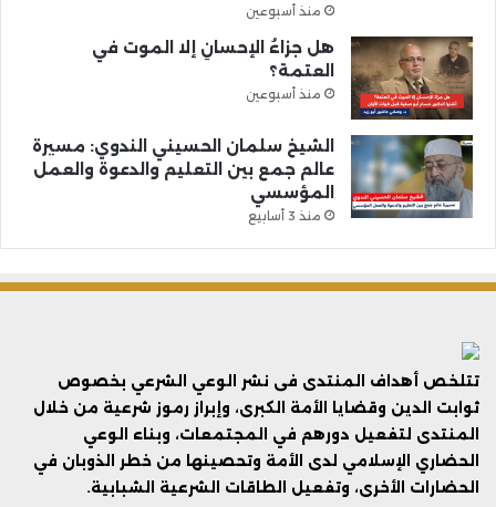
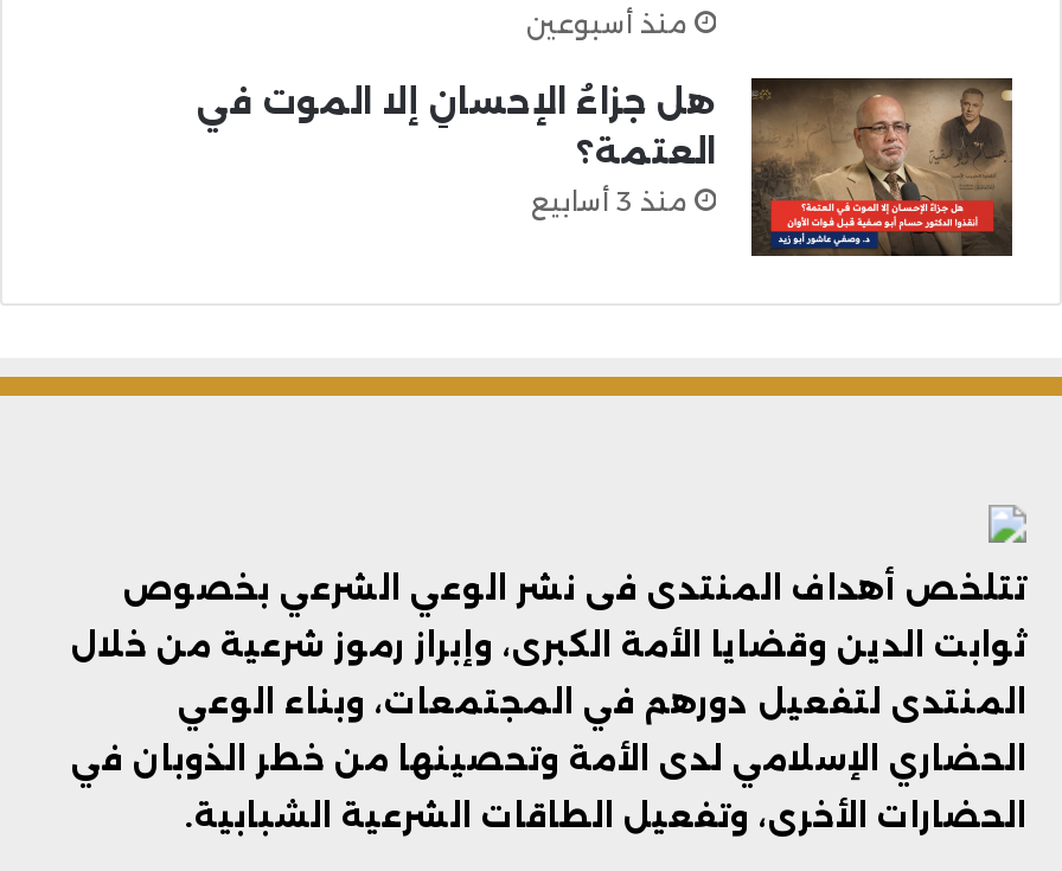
- [image]
- منذ أسبوعين
- الشيخ سلمان الحسيني الندوي: مسيرة
- عالم جمع بين التعليم والدعوة والعمل
- المؤسسي
